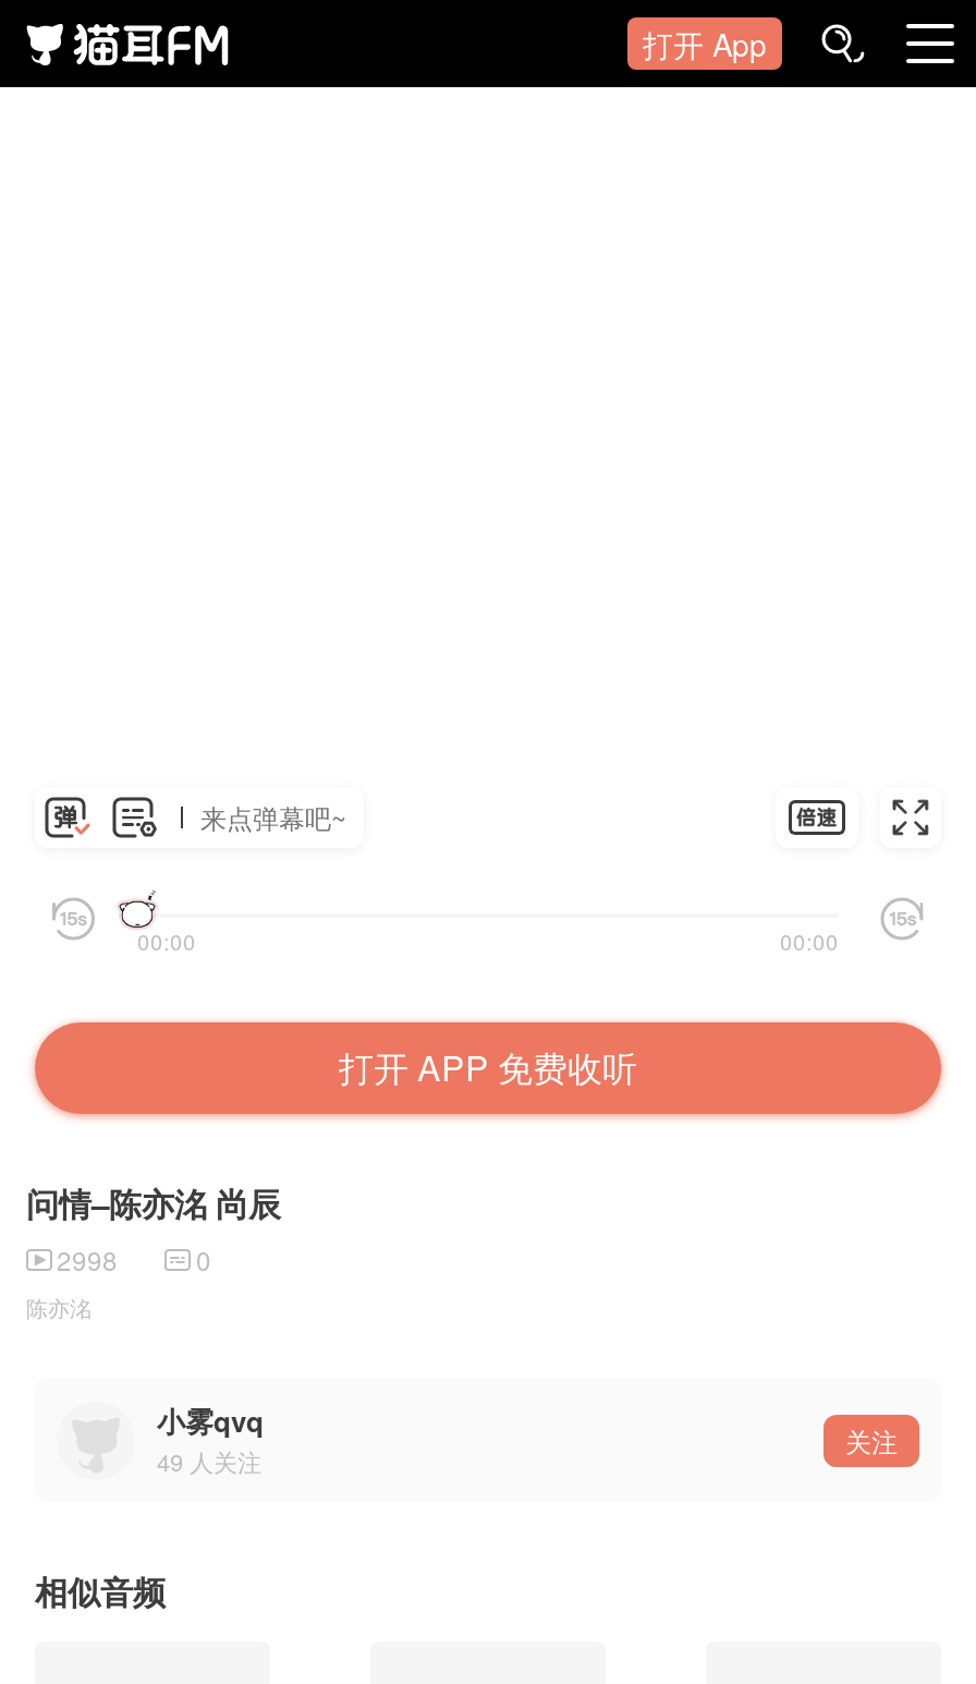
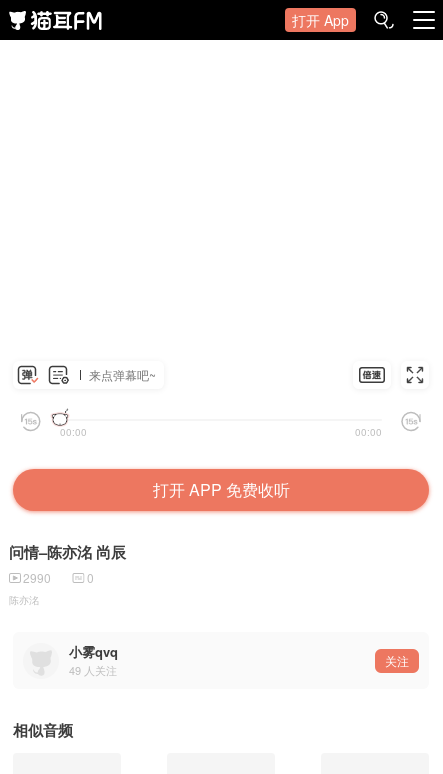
- 2998
+ 2990
